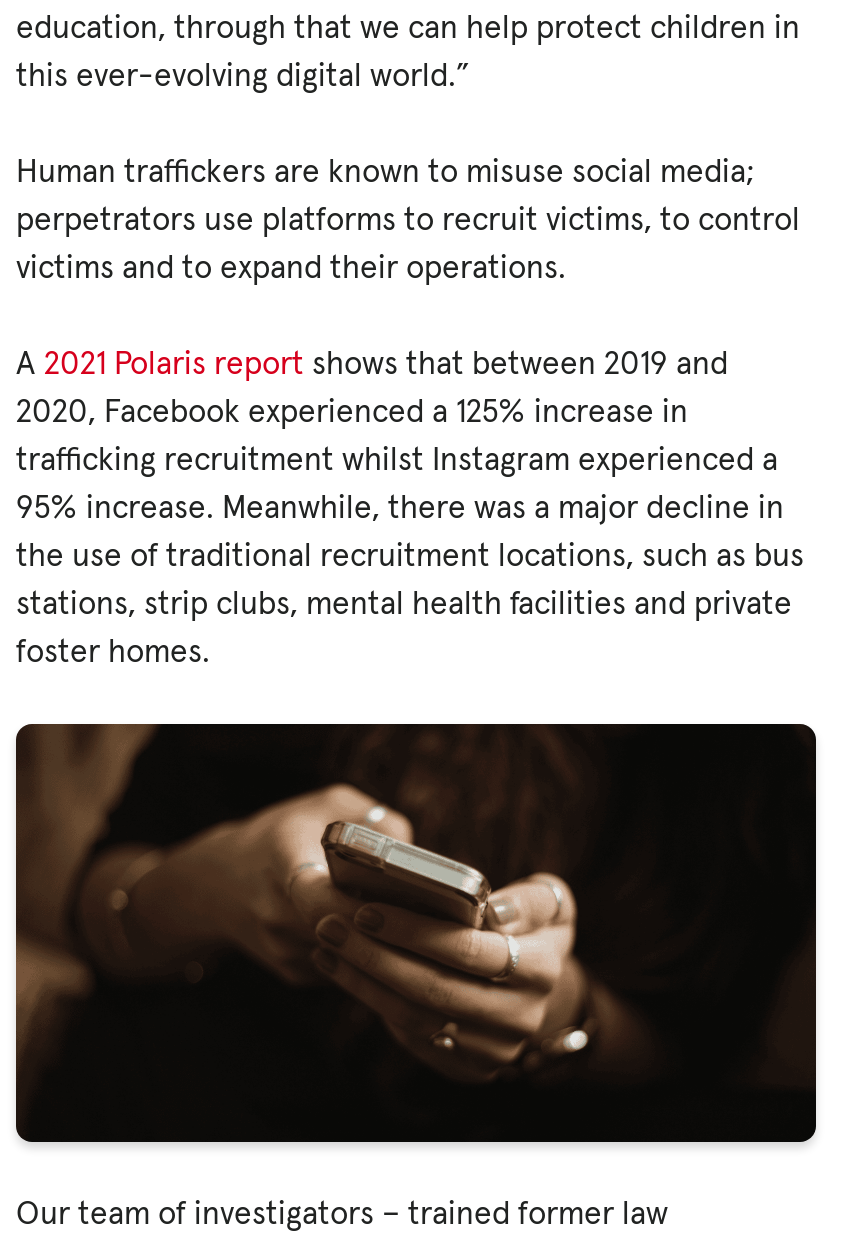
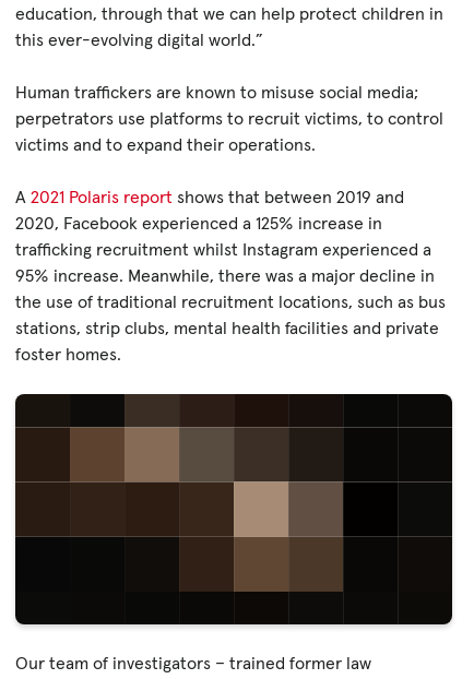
- [image]
+ [image]
